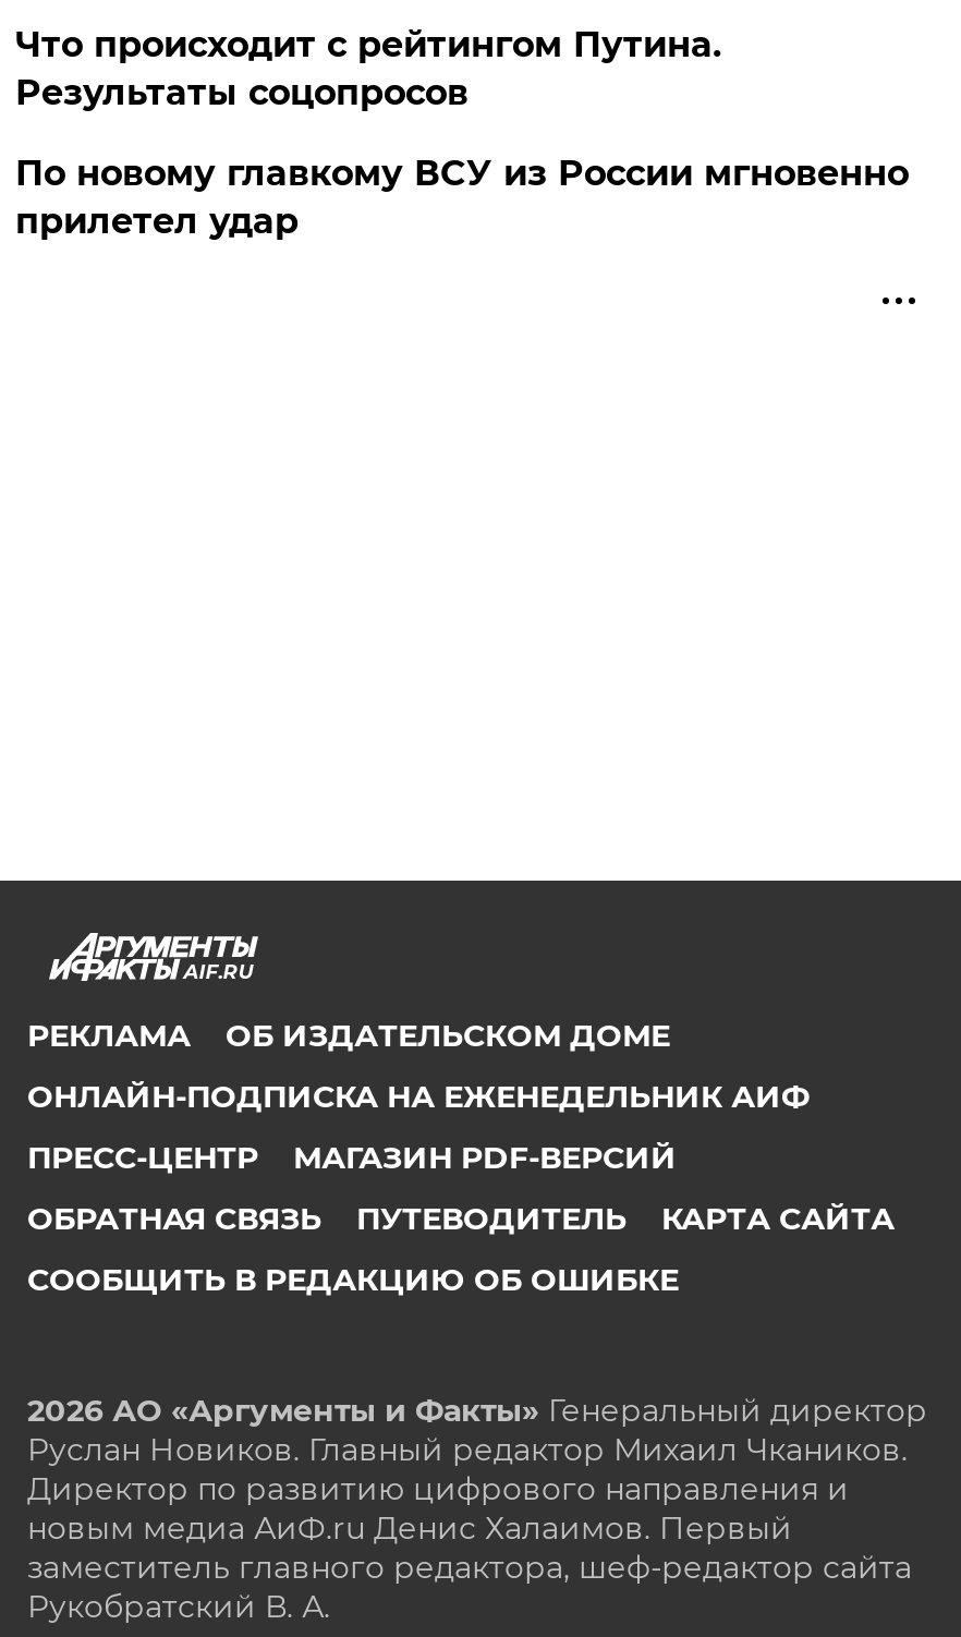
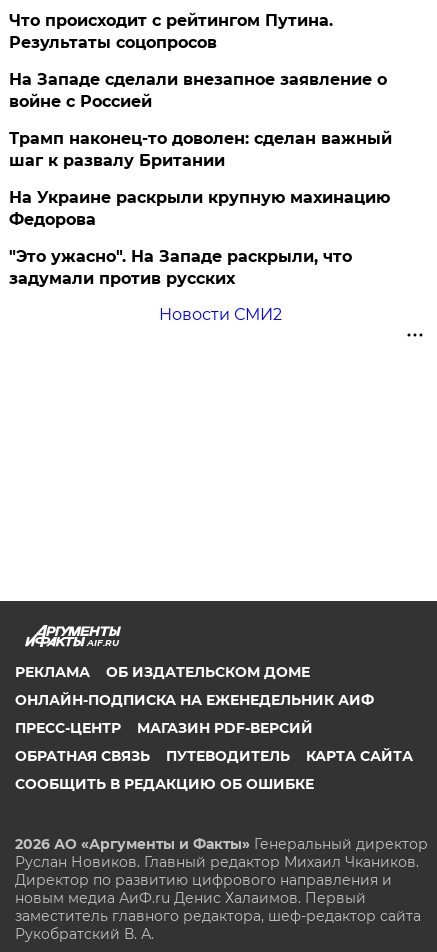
- По новому главкому ВСУ из России мгновенно
- прилетел удар
+ На Западе сделали внезапное заявление о
+ войне с Россией
+ Трамп наконец-то доволен: сделан важный
+ шаг к развалу Британии
+ На Украине раскрыли крупную махинацию
+ Федорова
+ "Это ужасно". На Западе раскрыли, что
+ задумали против русских
+ Новости СМИ2
